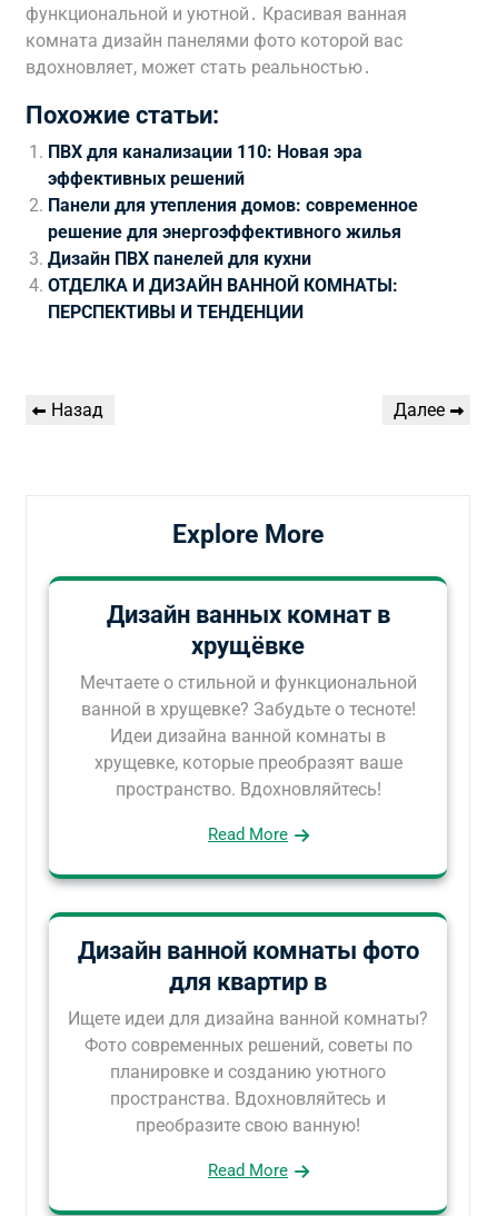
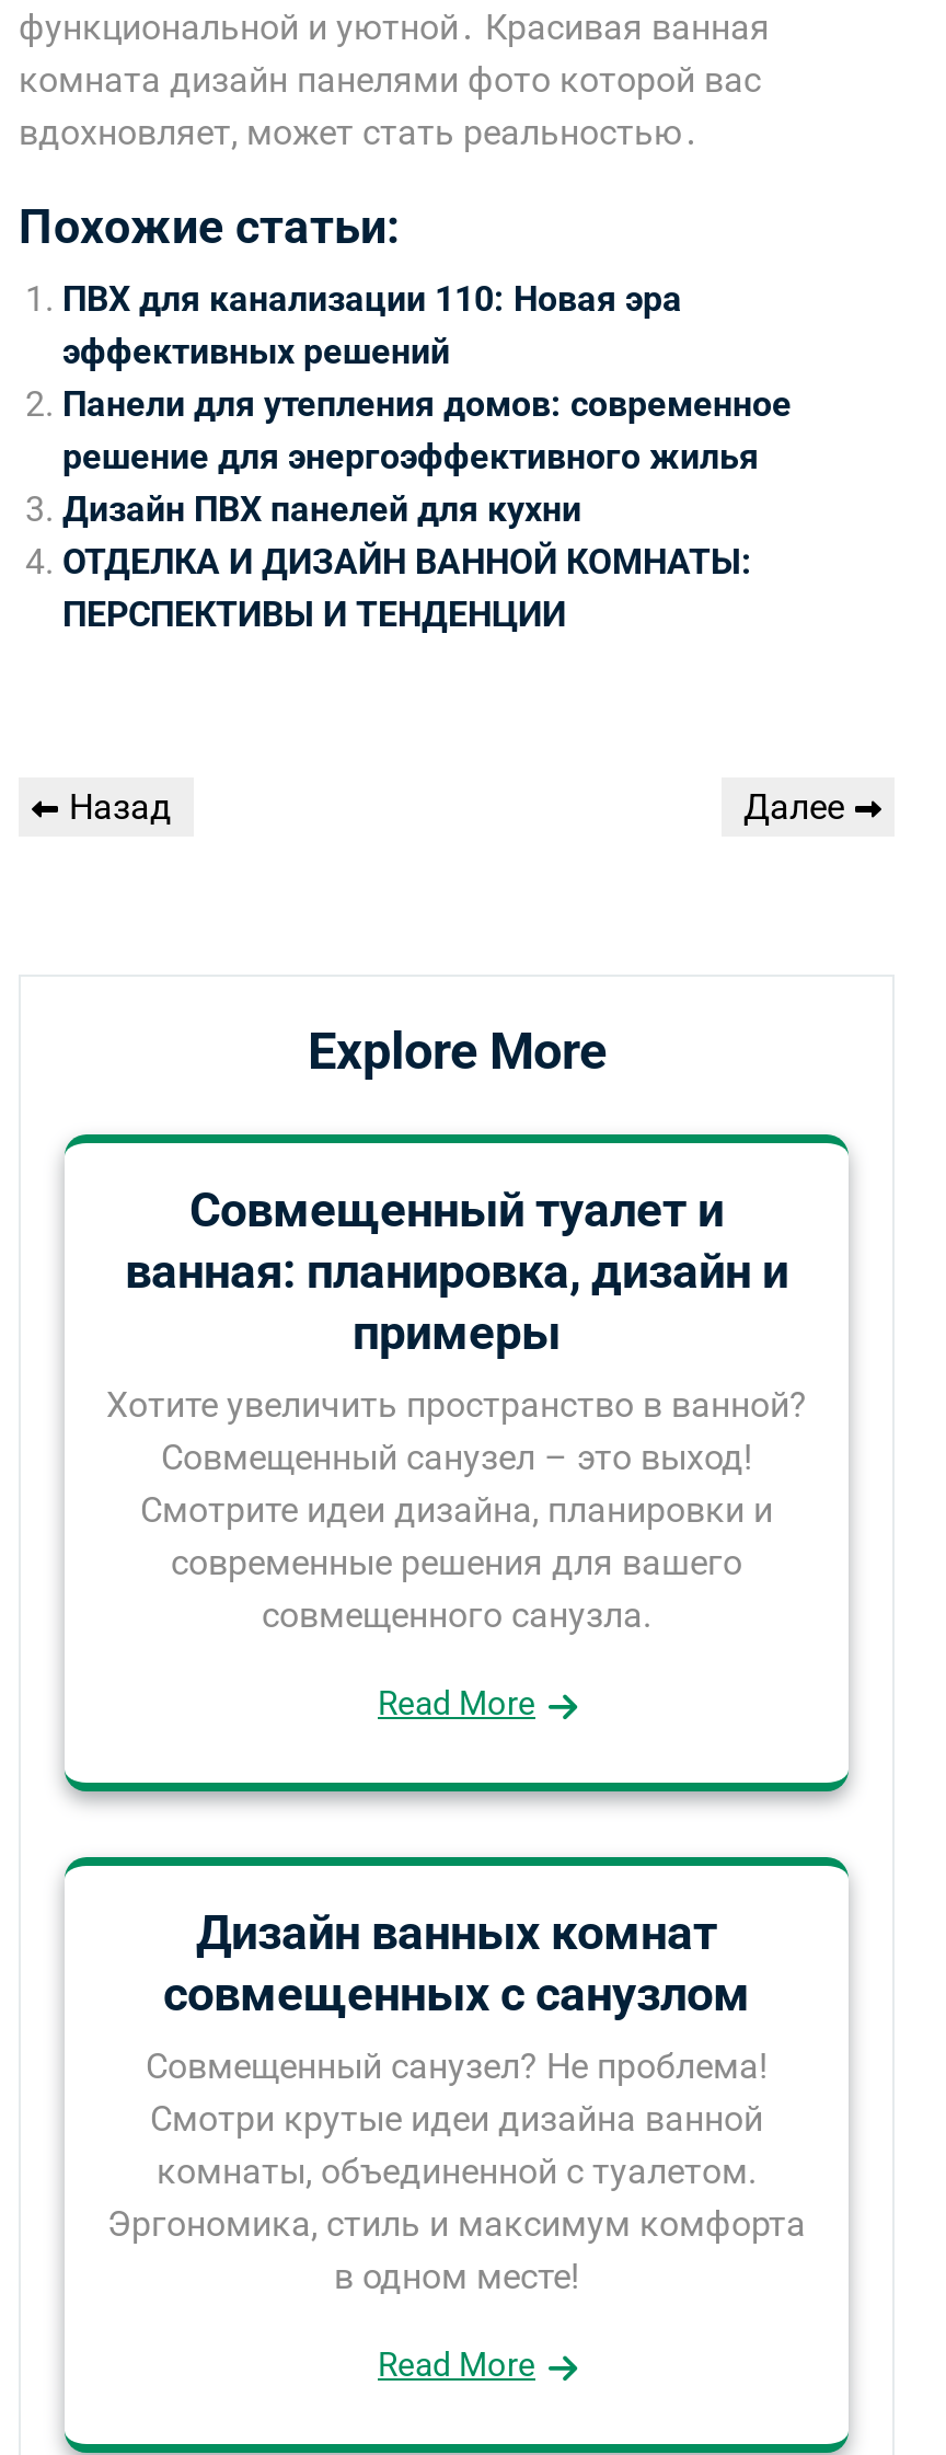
- Дизайн ванных комнат в
- хрущёвке
- Мечтаете о стильной и функциональной
- ванной в хрущевке? Забудьте о тесноте!
- Идеи дизайна ванной комнаты в
- хрущевке, которые преобразят ваше
- пространство. Вдохновляйтесь!
+ Совмещенный туалет и
+ ванная: планировка, дизайн и
+ примеры
+ Хотите увеличить пространство в ванной?
+ Совмещенный санузел – это выход!
+ Смотрите идеи дизайна, планировки и
+ современные решения для вашего
+ совмещенного санузла.

- Дизайн ванной комнаты фото
- для квартир в
- Ищете идеи для дизайна ванной комнаты?
- Фото современных решений, советы по
- планировке и созданию уютного
- пространства. Вдохновляйтесь и
- преобразите свою ванную!
+ Дизайн ванных комнат
+ совмещенных с санузлом
+ Совмещенный санузел? Не проблема!
+ Смотри крутые идеи дизайна ванной
+ комнаты, объединенной с туалетом.
+ Эргономика, стиль и максимум комфорта
+ в одном месте!
